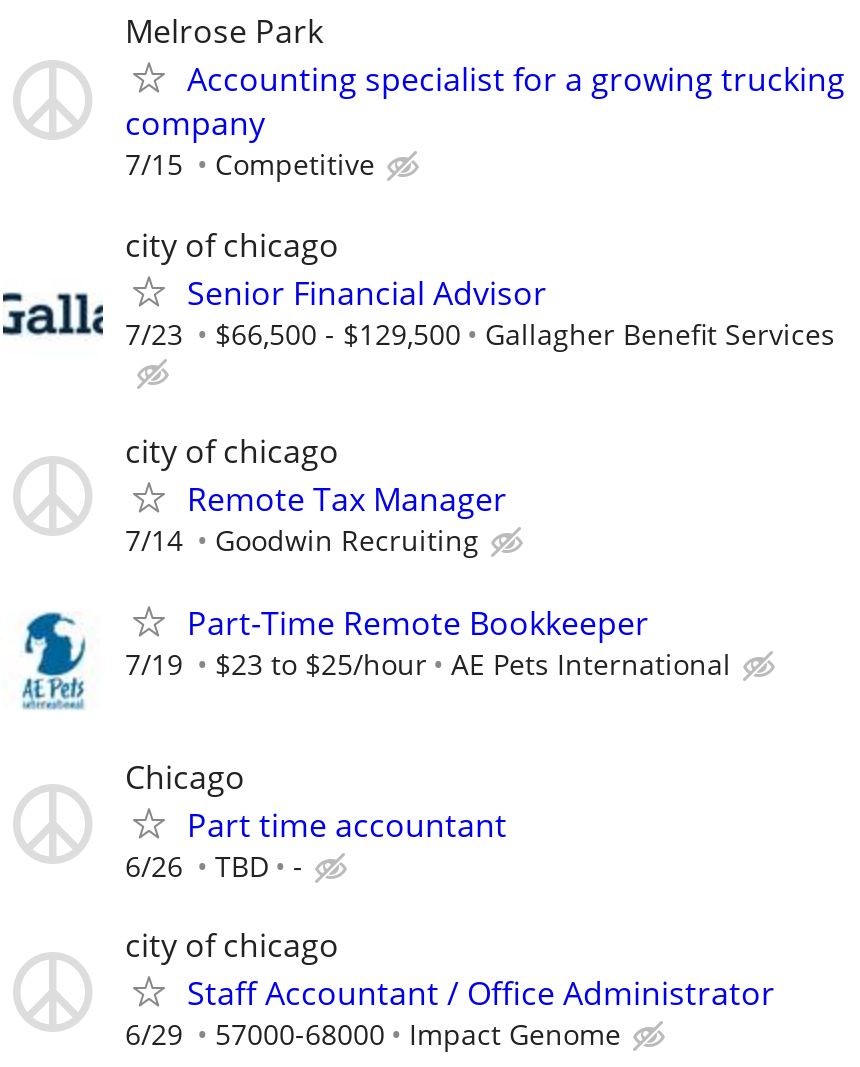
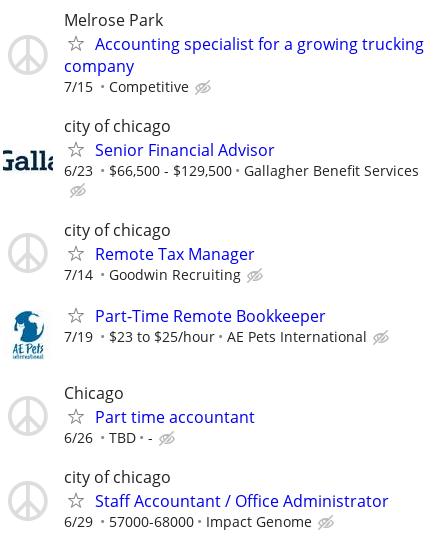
- 7/23 $66,500 - $129,500 Gallagher Benefit Services
+ 6/23 $66,500 - $129,500 Gallagher Benefit Services
